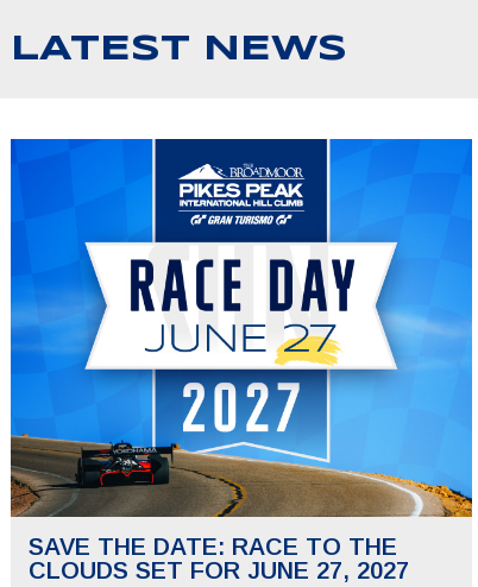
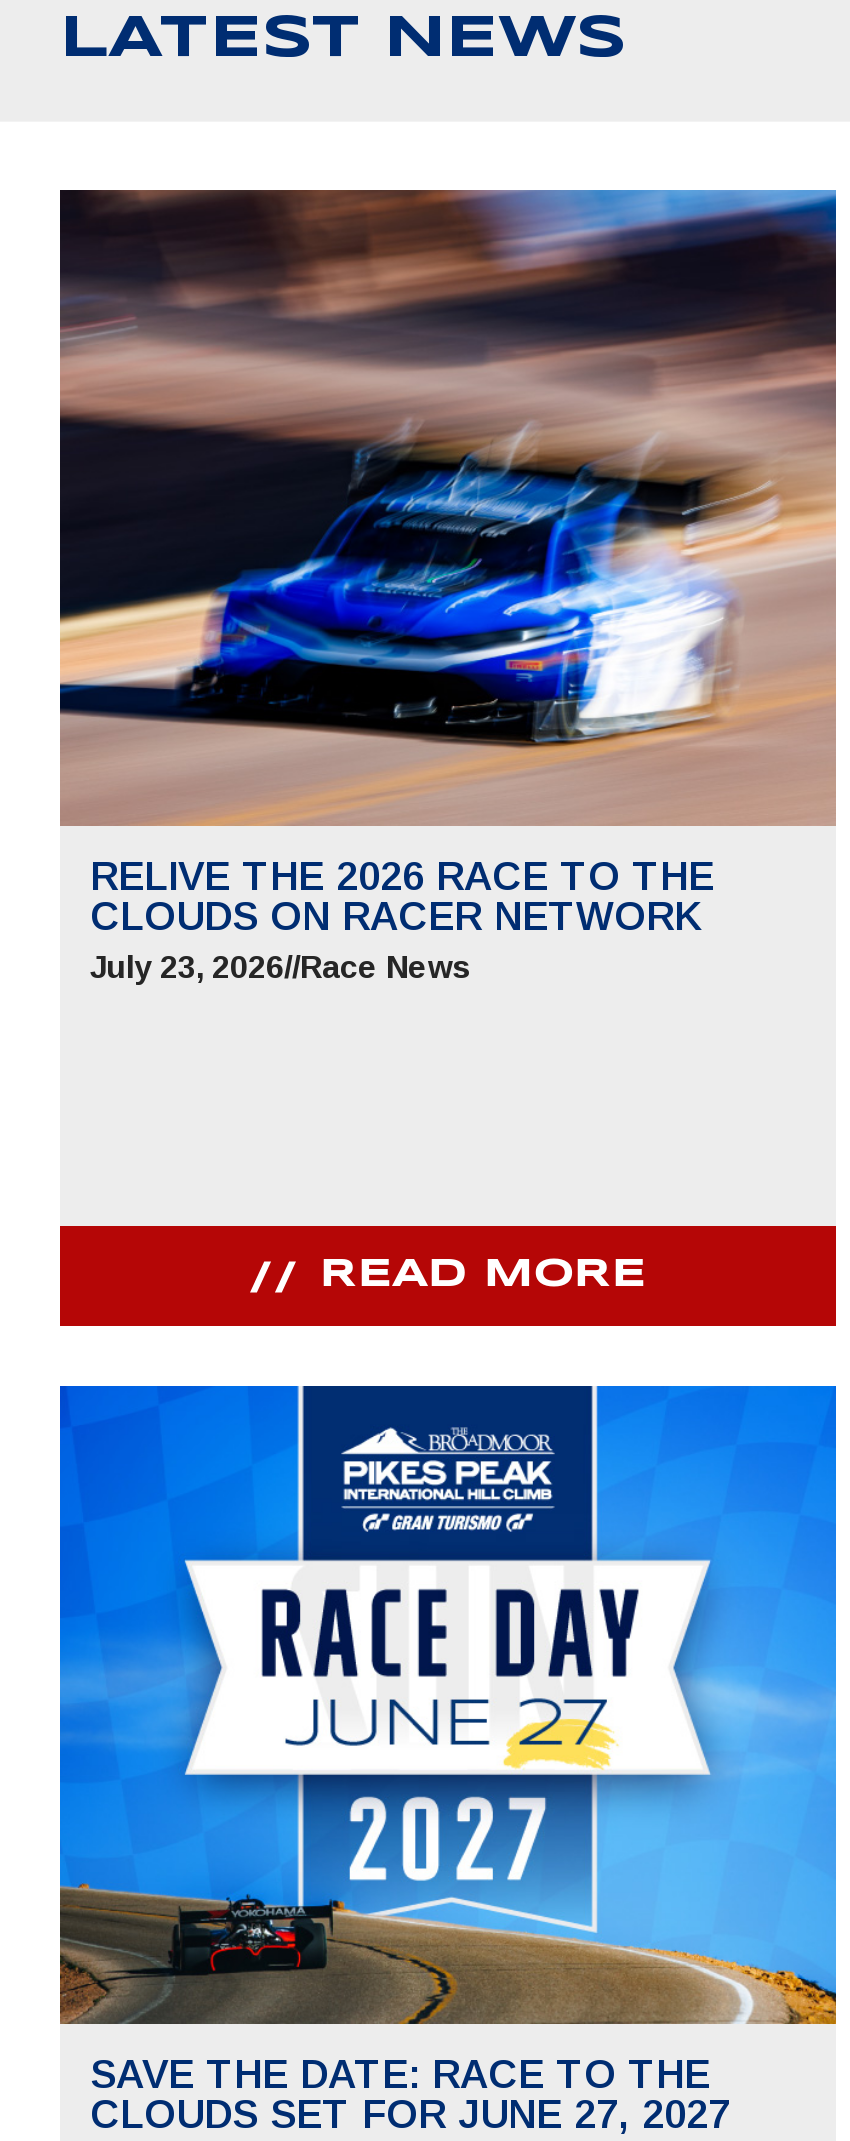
+ [image]
+ RELIVE THE 2026 RACE TO THE
+ CLOUDS ON RACER NETWORK
+ July 23, 2026//Race News

+ READ MORE
